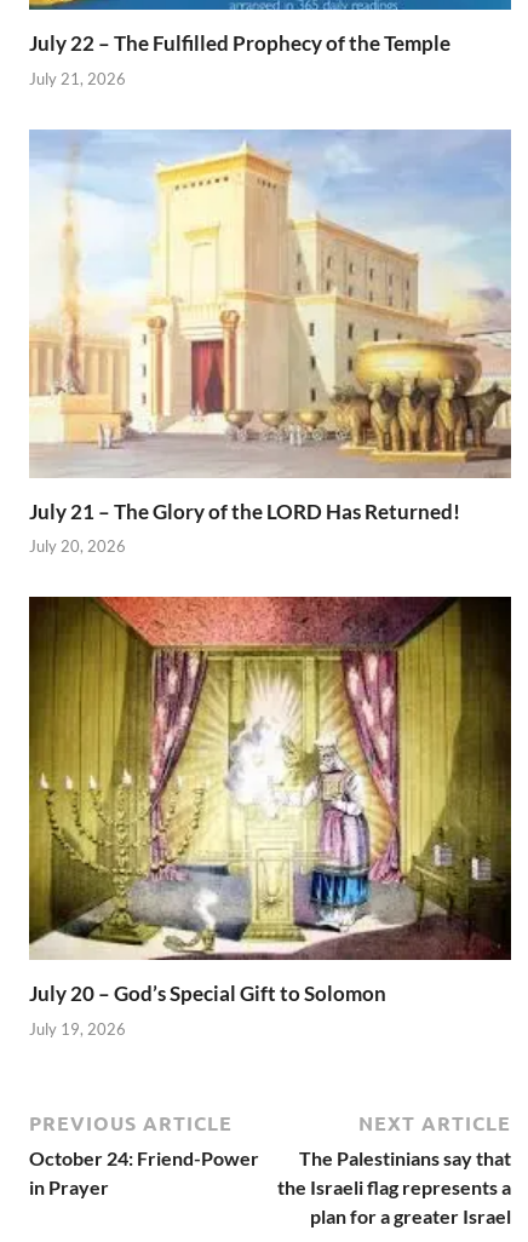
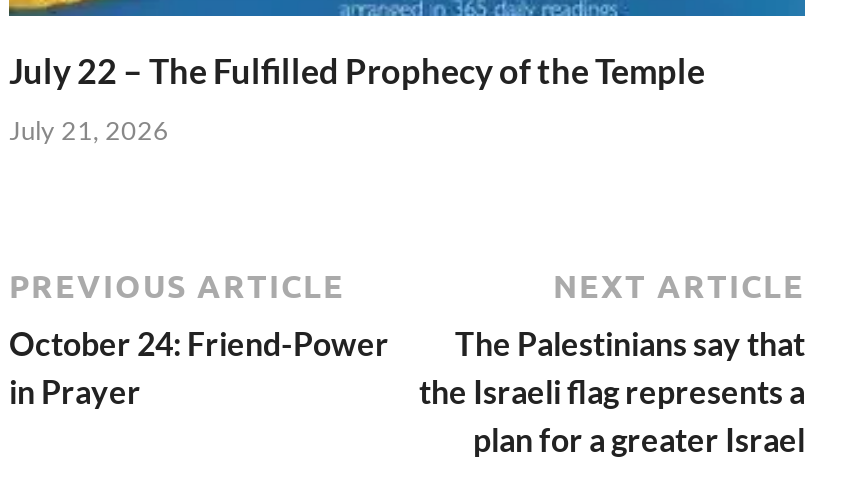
- [image]
- July 21 – The Glory of the LORD Has Returned!
- July 20, 2026

- [image]
- July 20 – God’s Special Gift to Solomon
- July 19, 2026
